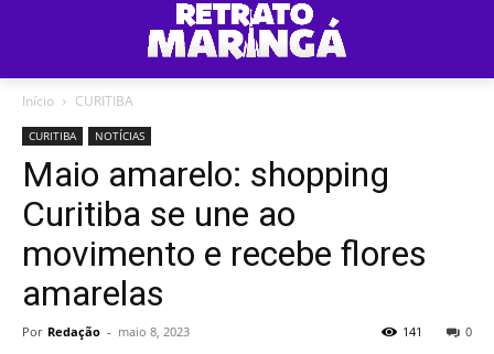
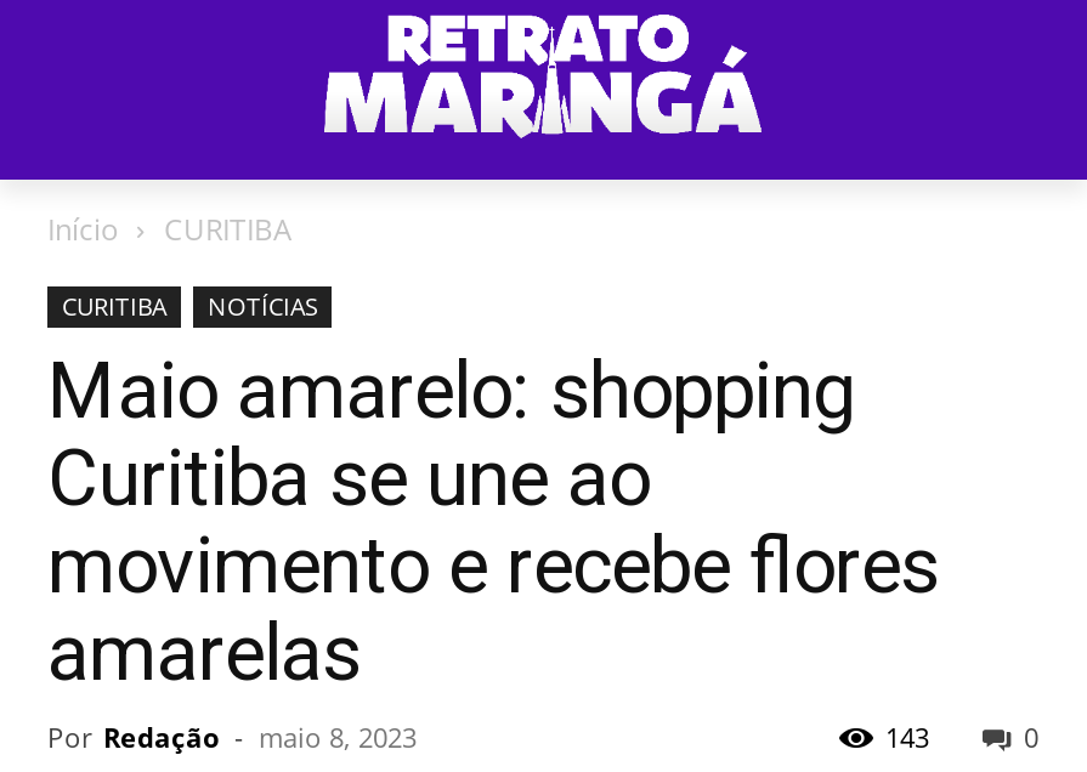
- 141
+ 143
